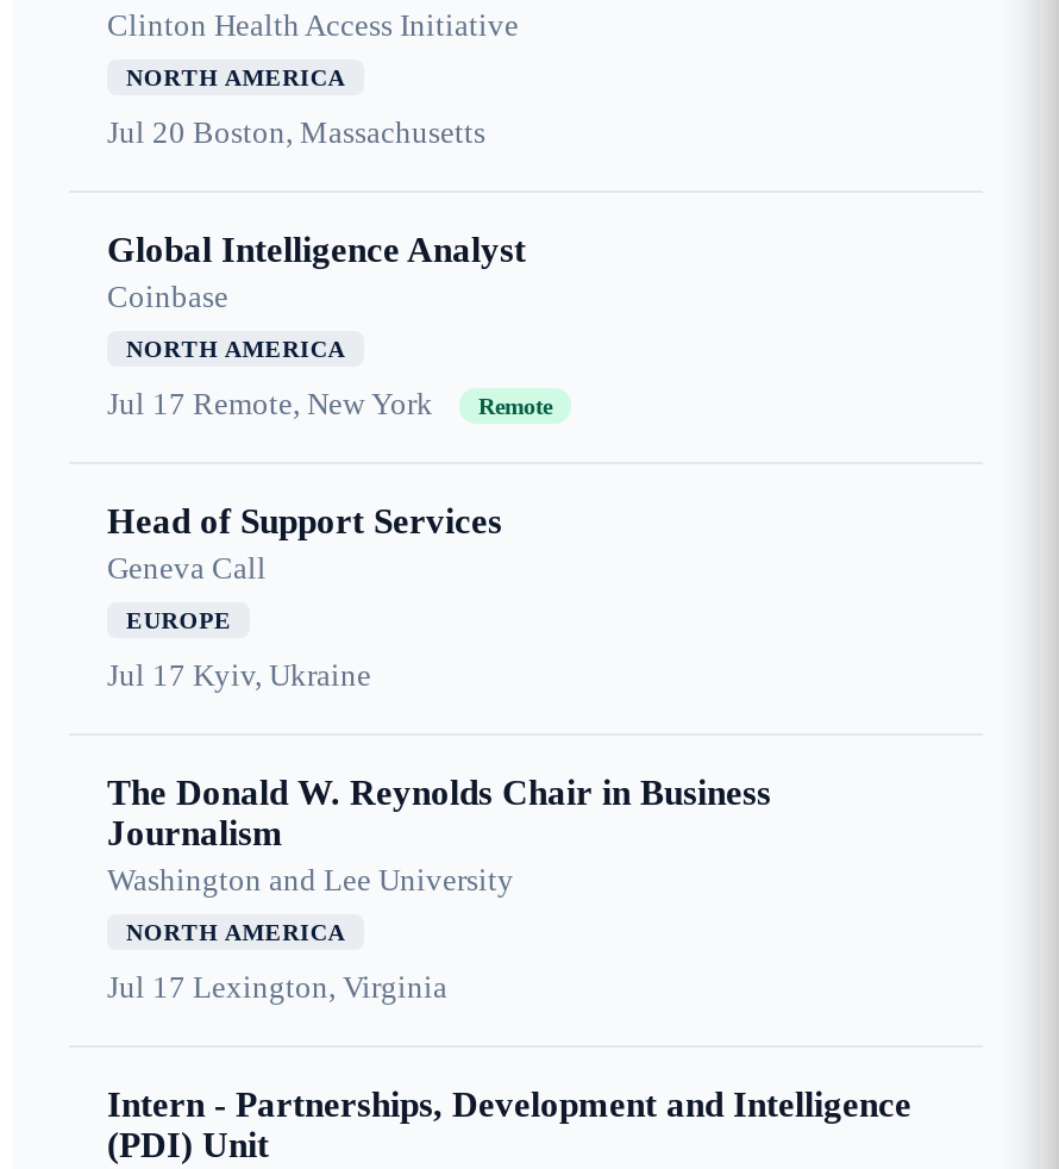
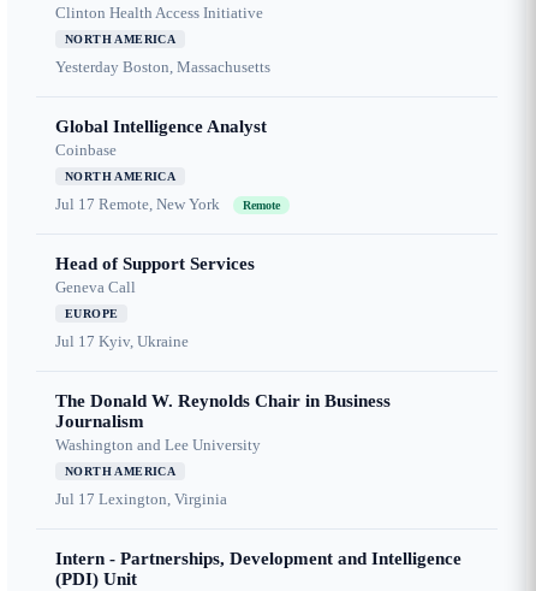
- Jul 20 Boston, Massachusetts
+ Yesterday Boston, Massachusetts
